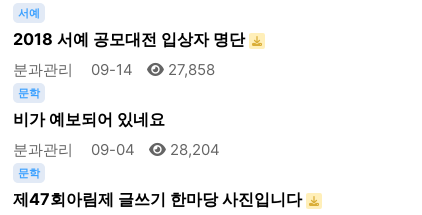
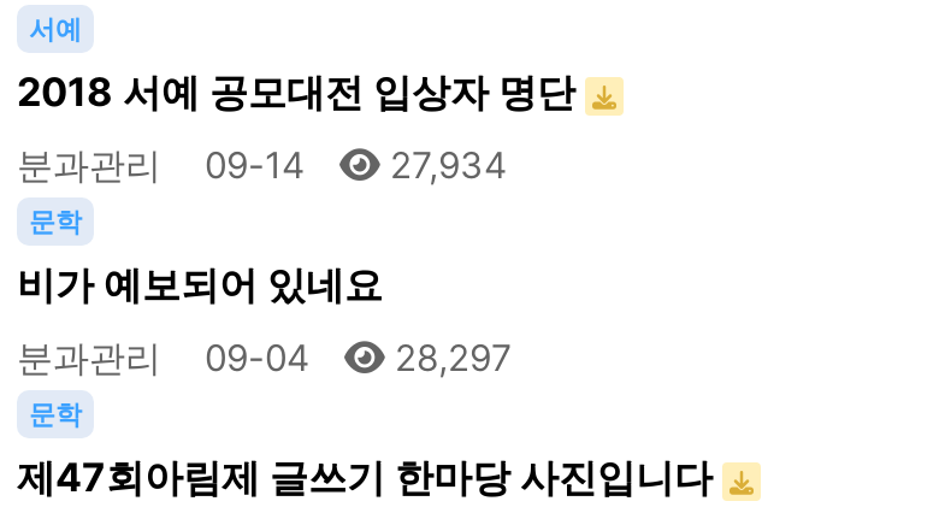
- 분과관리 09-14 27,858
+ 분과관리 09-14 27,934

- 분과관리 09-04 28,204
+ 분과관리 09-04 28,297
